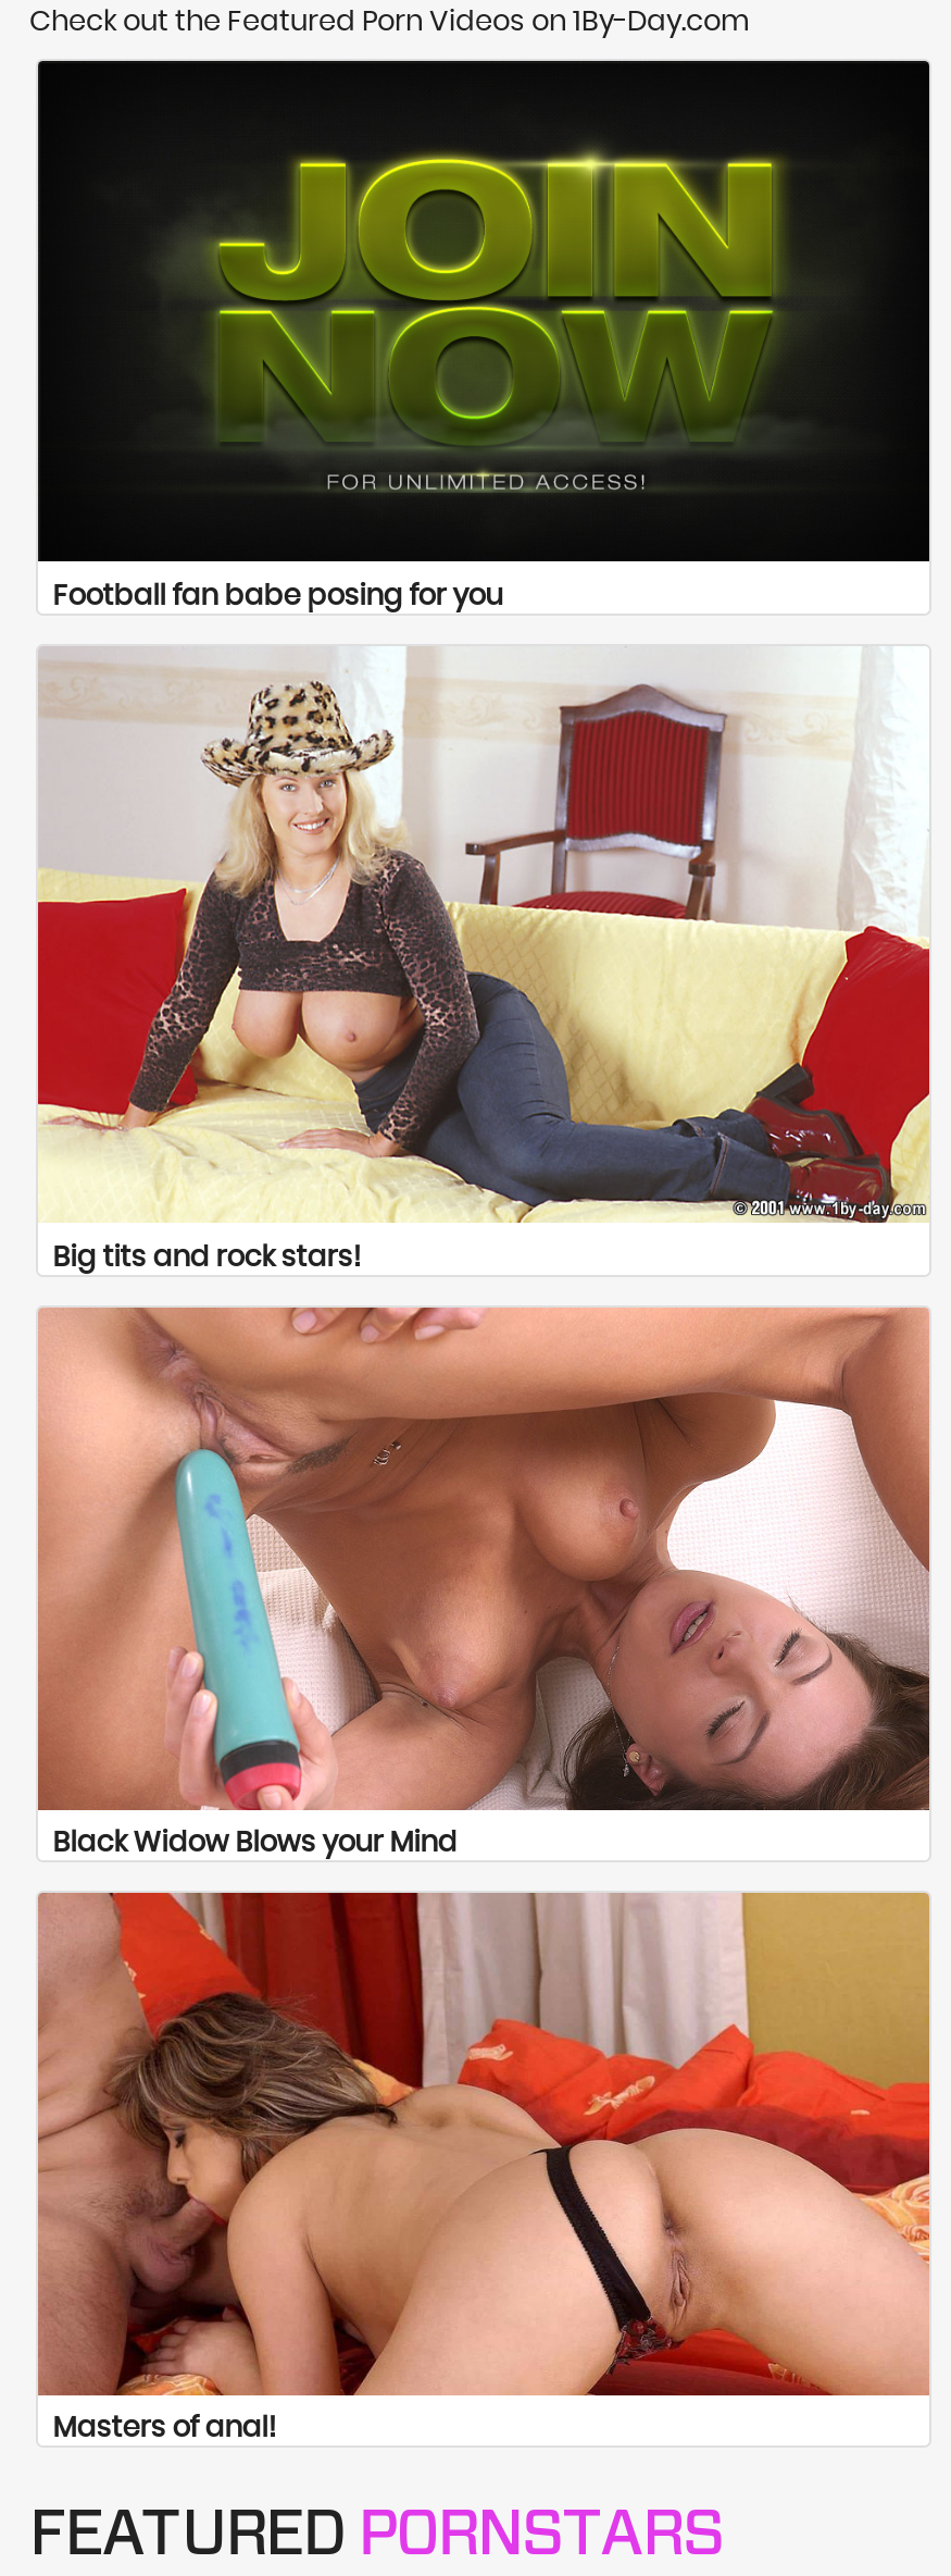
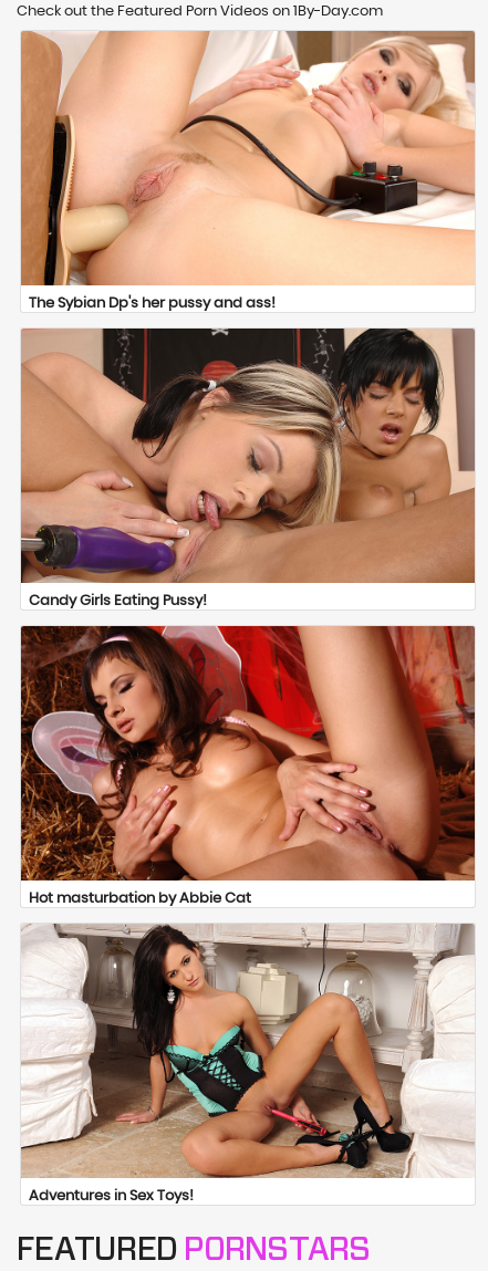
- [image]
- Football fan babe posing for you
+ [image]
+ The Sybian Dp's her pussy and ass!

- [image]
- Big tits and rock stars!
+ [image]
+ Candy Girls Eating Pussy!

- [image]
- Black Widow Blows your Mind
+ [image]
+ Hot masturbation by Abbie Cat

- [image]
- Masters of anal!
+ [image]
+ Adventures in Sex Toys!
